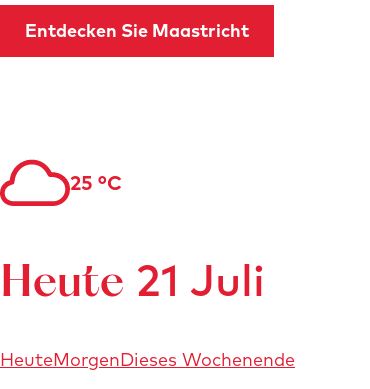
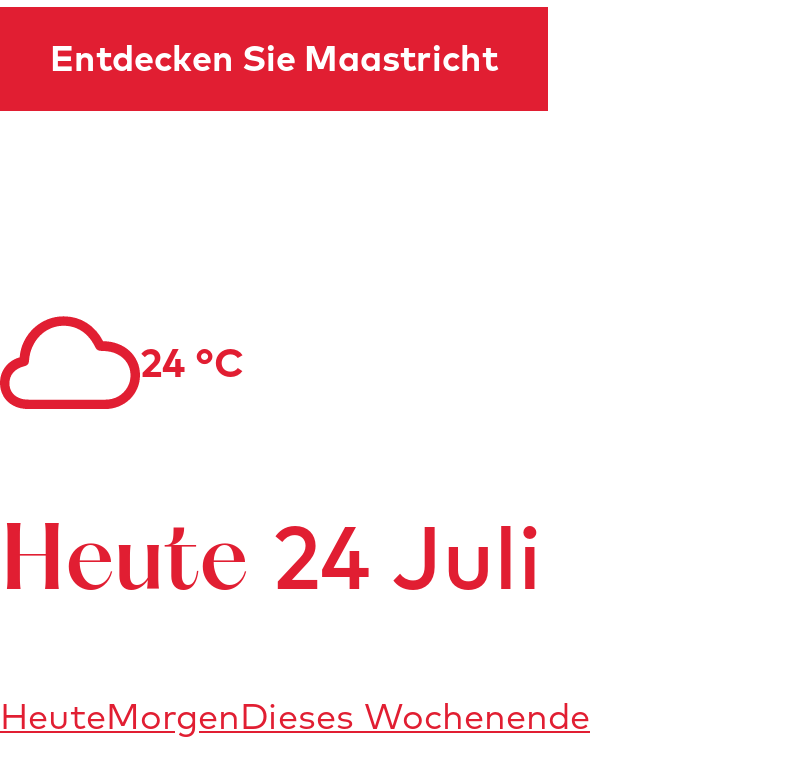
- 25 °C
+ 24 °C

- Heute 21 Juli
+ Heute 24 Juli
